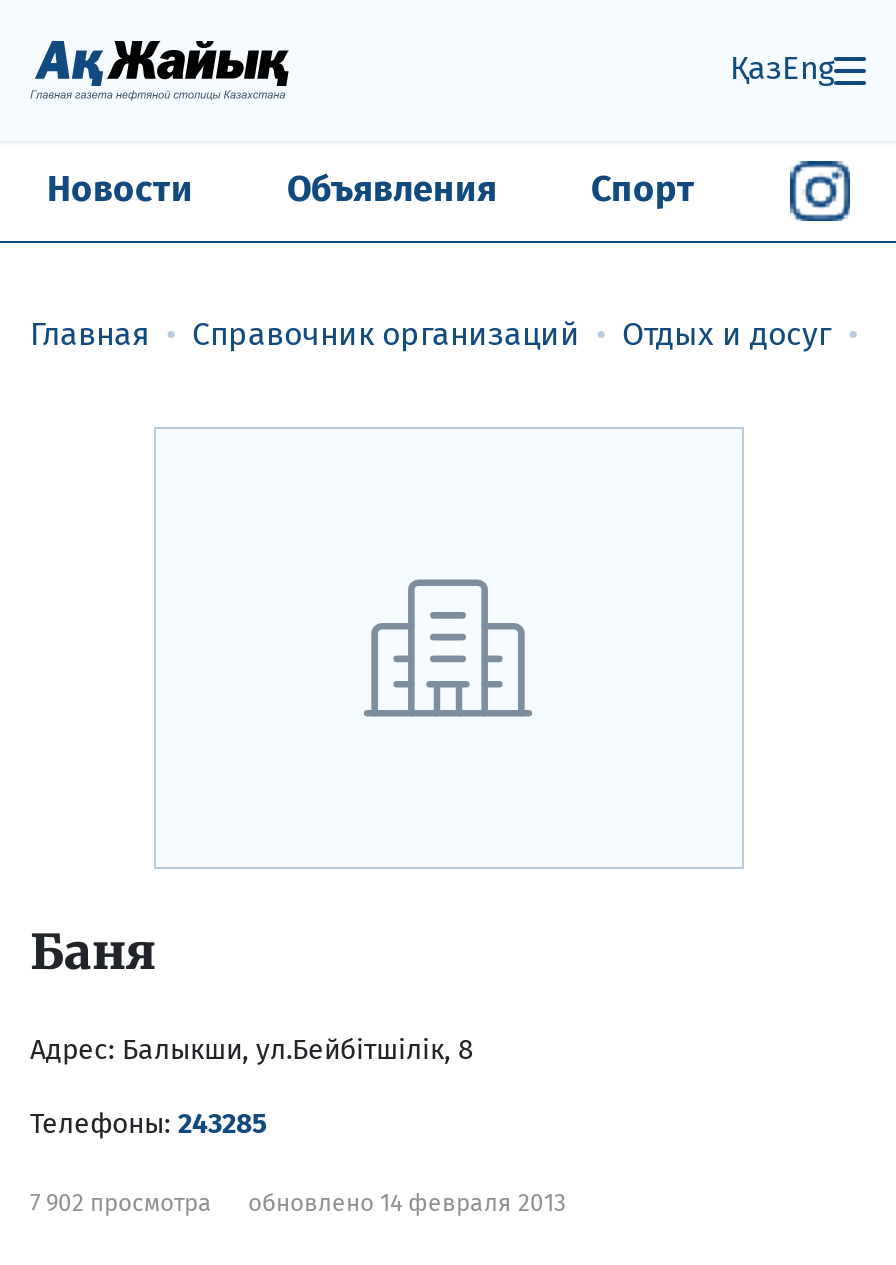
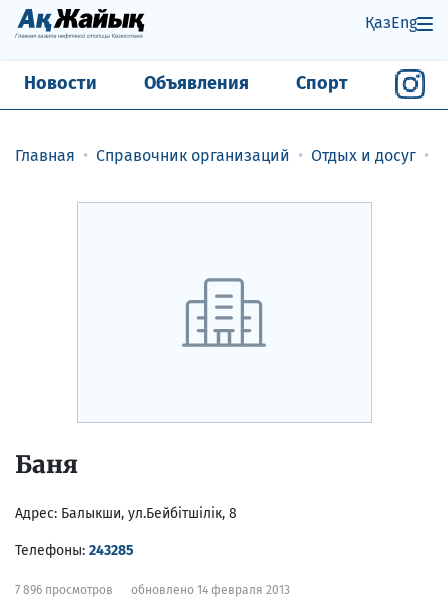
- 7 902 просмотра обновлено 14 февраля 2013
+ 7 896 просмотров обновлено 14 февраля 2013
